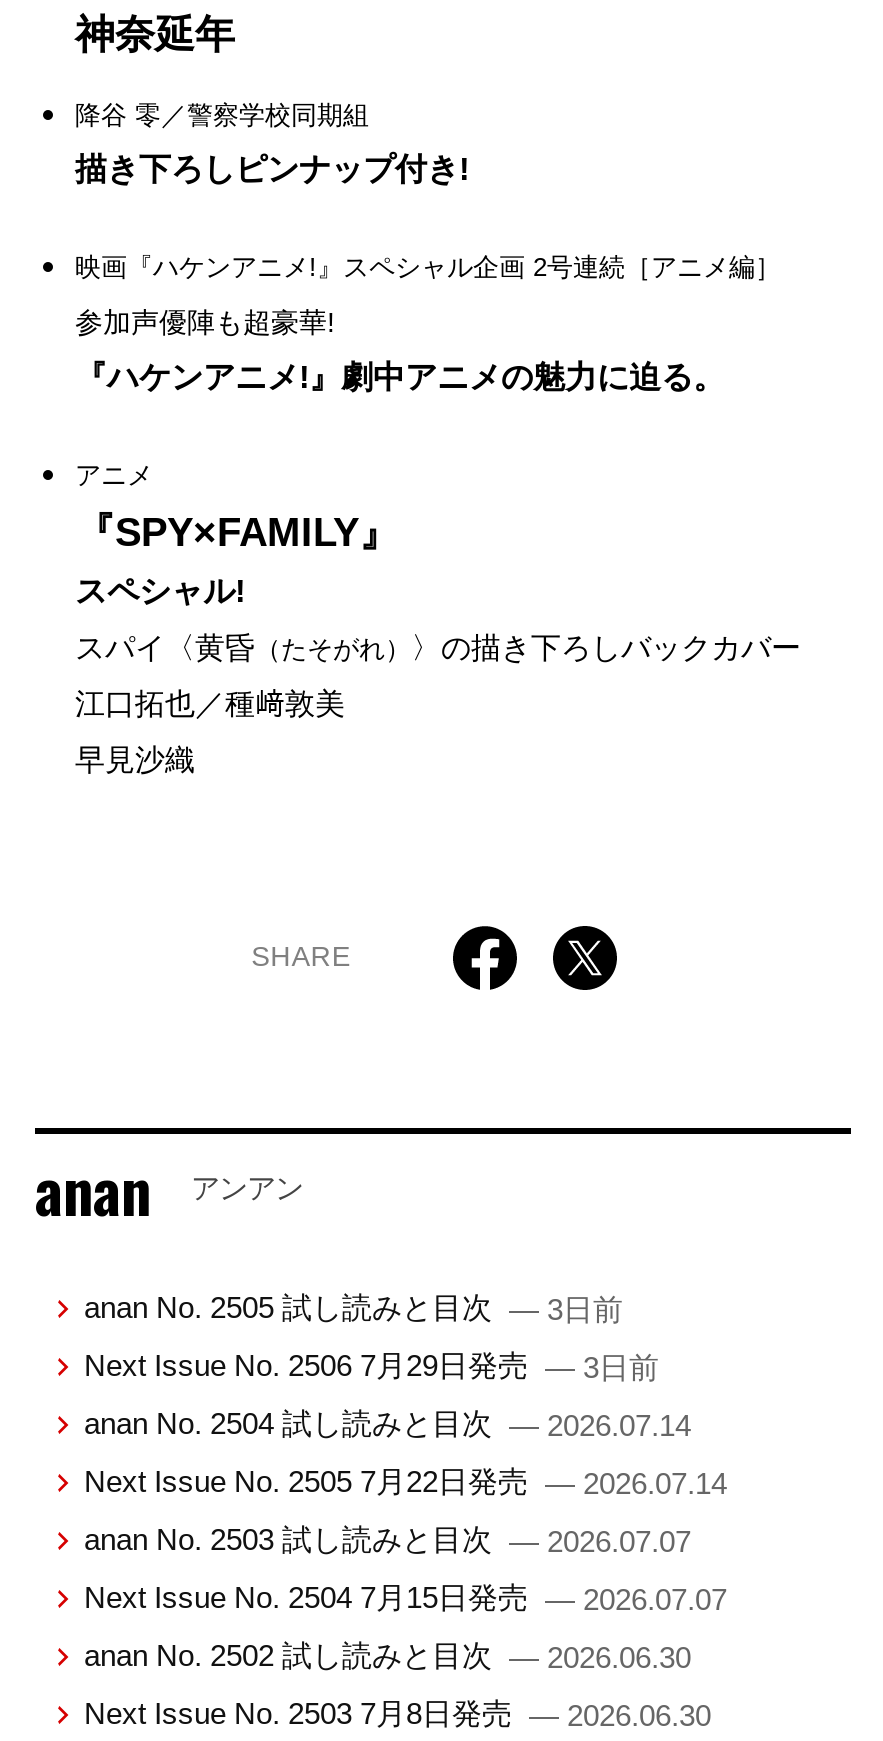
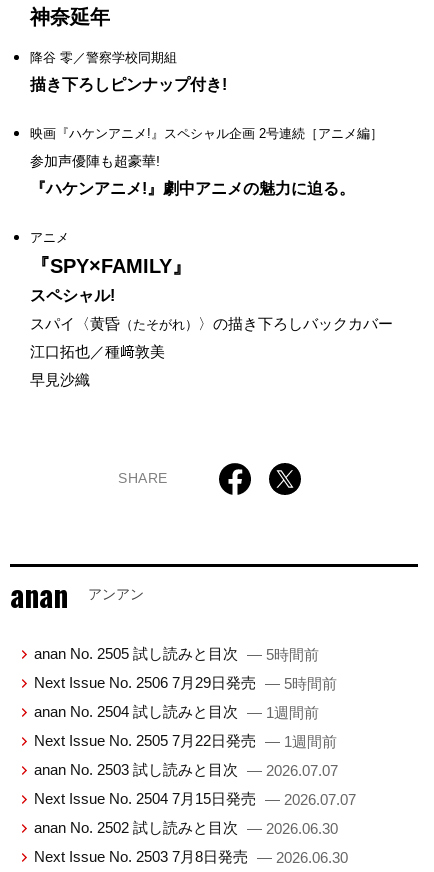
- anan No. 2505 試し読みと目次 — 3日前
+ anan No. 2505 試し読みと目次 — 5時間前

- Next Issue No. 2506 7月29日発売 — 3日前
+ Next Issue No. 2506 7月29日発売 — 5時間前

- anan No. 2504 試し読みと目次 — 2026.07.14
+ anan No. 2504 試し読みと目次 — 1週間前

- Next Issue No. 2505 7月22日発売 — 2026.07.14
+ Next Issue No. 2505 7月22日発売 — 1週間前
